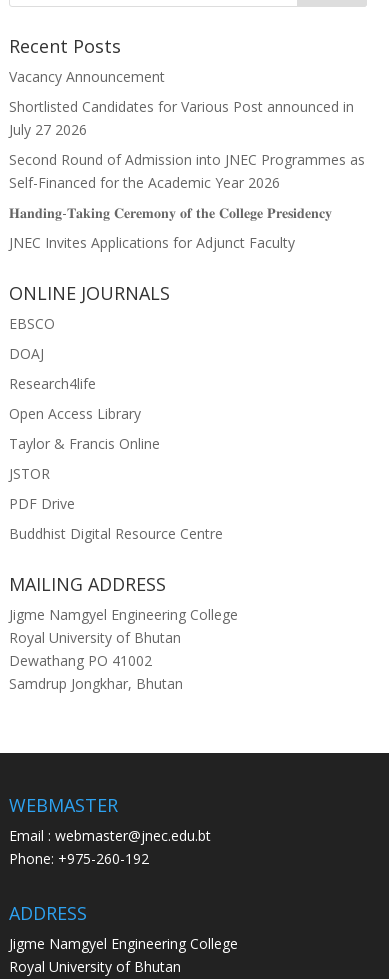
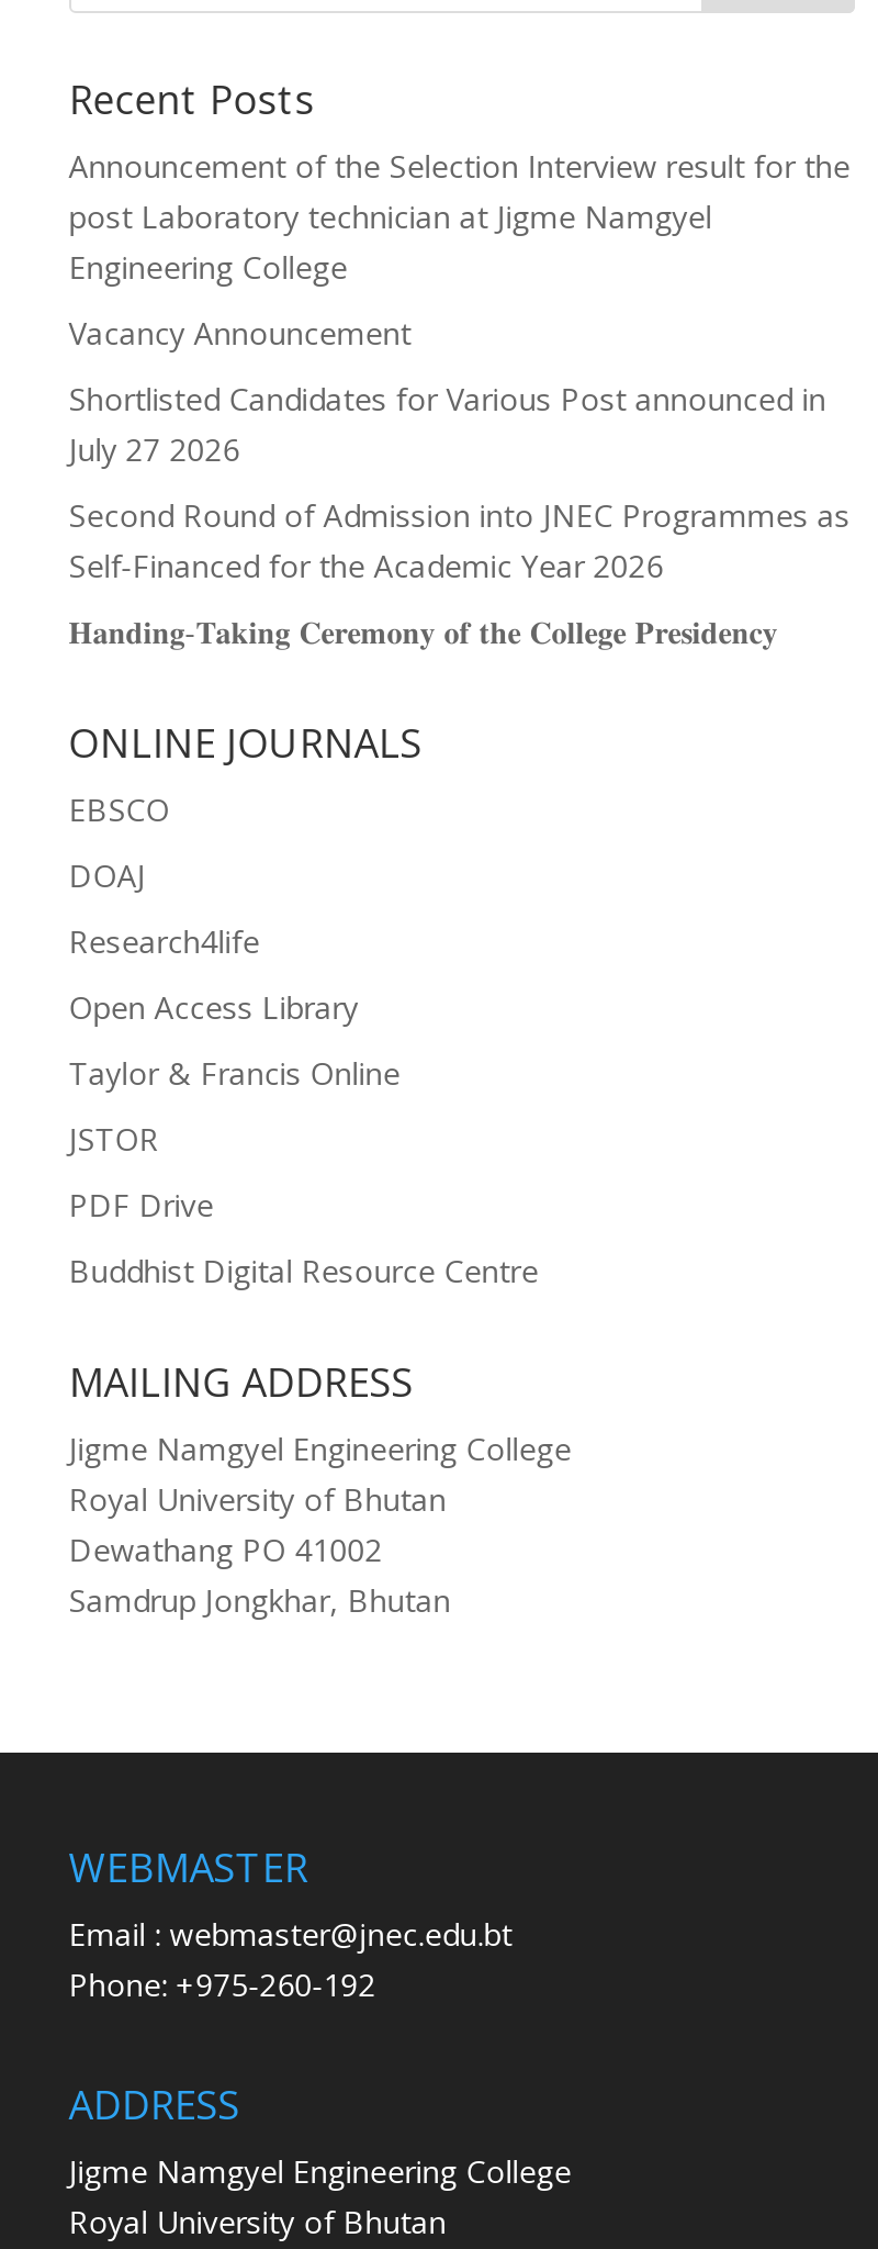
+ Announcement of the Selection Interview result for the
+ post Laboratory technician at Jigme Namgyel
+ Engineering College

moved down: Vacancy Announcement | Shortlisted Candidates for Various Post announced in | July 27 2026 | Second Round of Admission into JNEC Programmes as | Self-Financed for the Academic Year 2026

- JNEC Invites Applications for Adjunct Faculty
